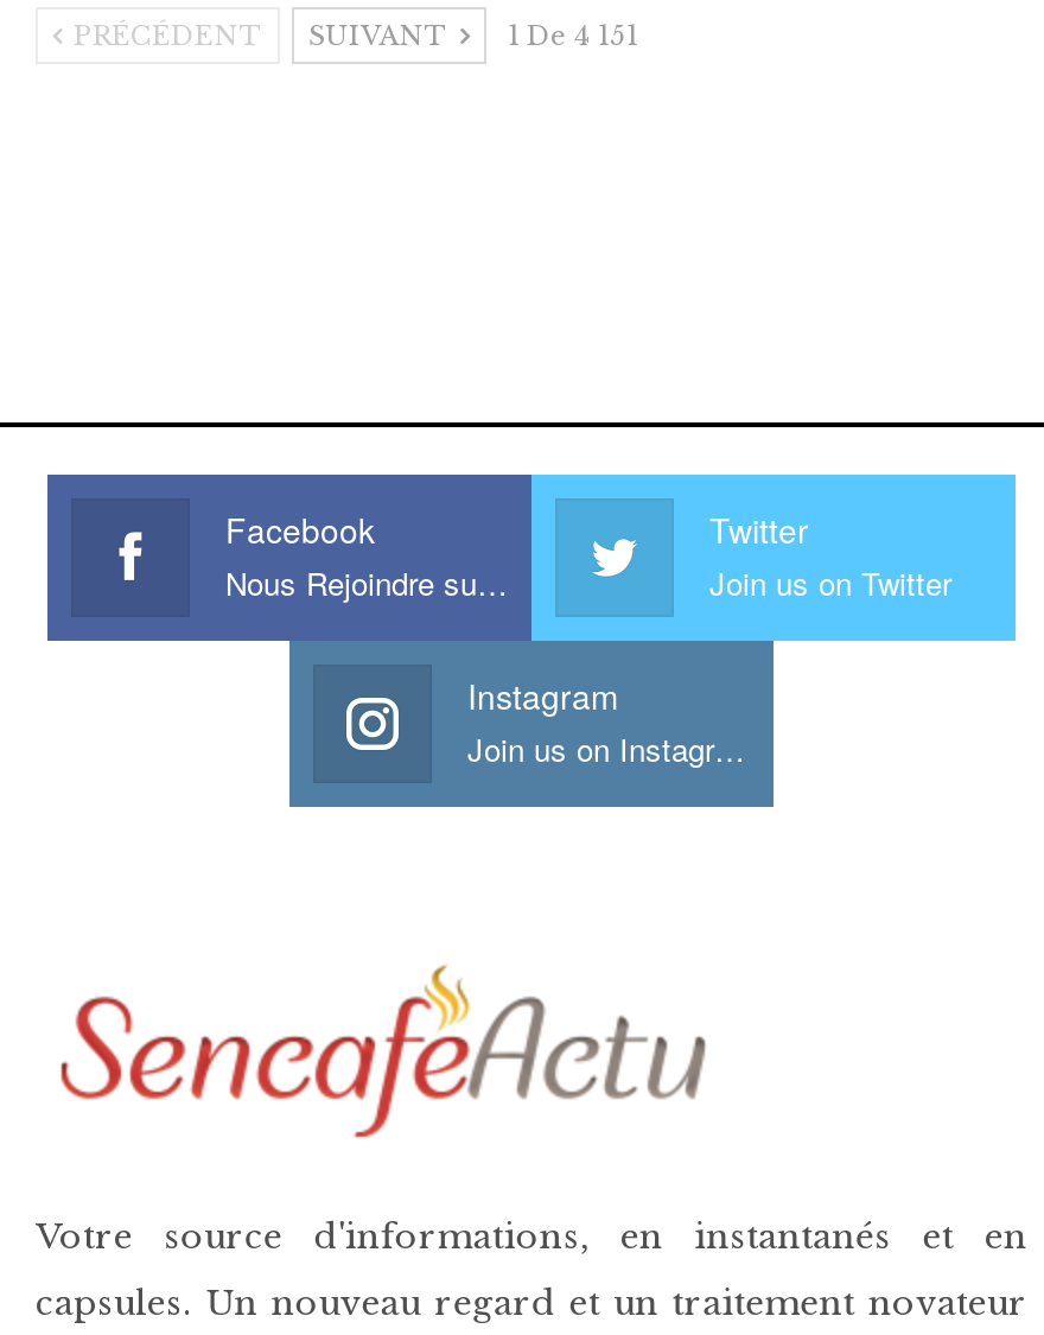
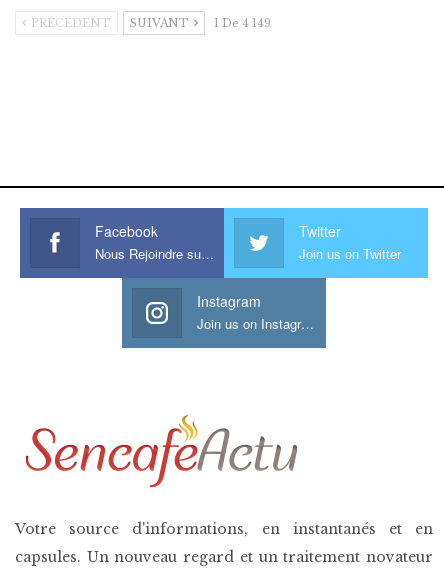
- PRÉCÉDENT SUIVANT 1 De 4 151
+ PRÉCÉDENT SUIVANT 1 De 4 149
